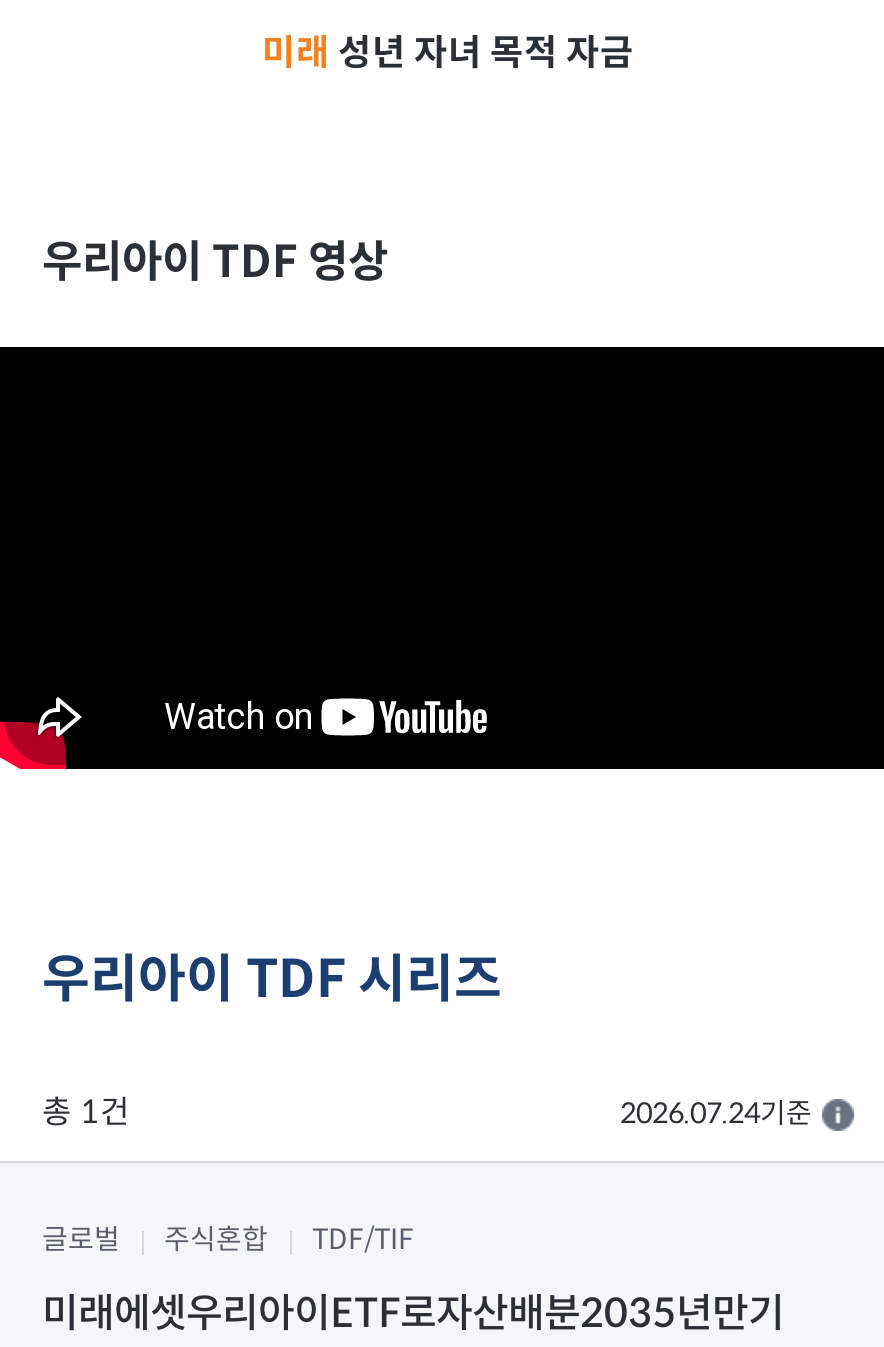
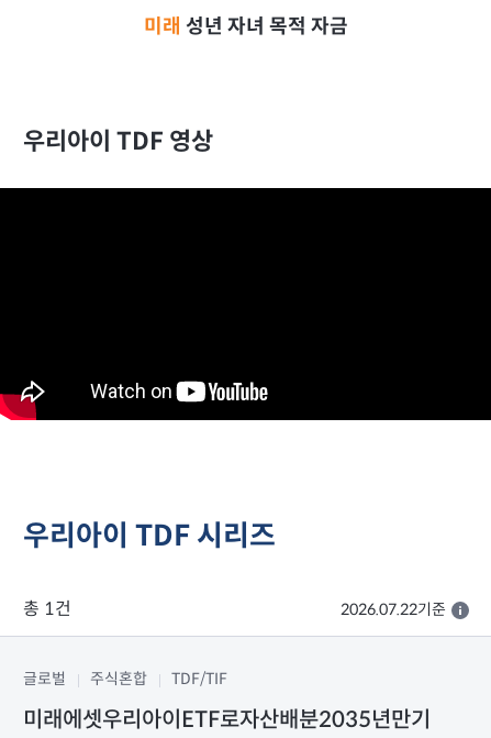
- 2026.07.24기준
+ 2026.07.22기준
